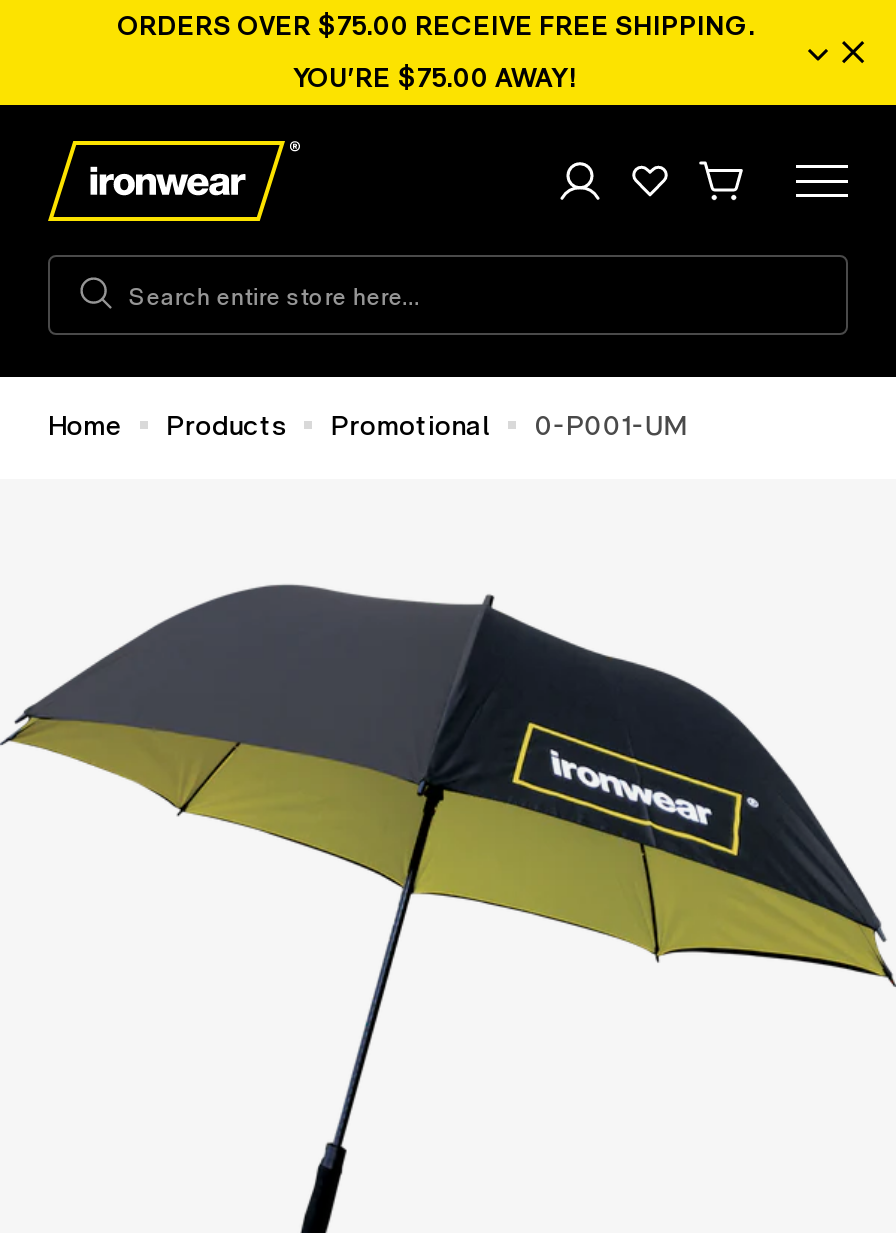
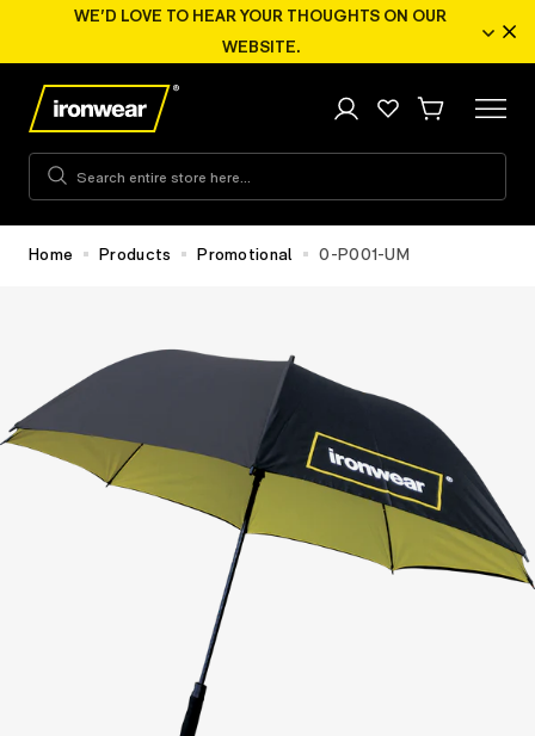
- ORDERS OVER $75.00 RECEIVE FREE SHIPPING.
+ WE'D LOVE TO HEAR YOUR THOUGHTS ON OUR

- YOU'RE $75.00 AWAY!
+ WEBSITE.
